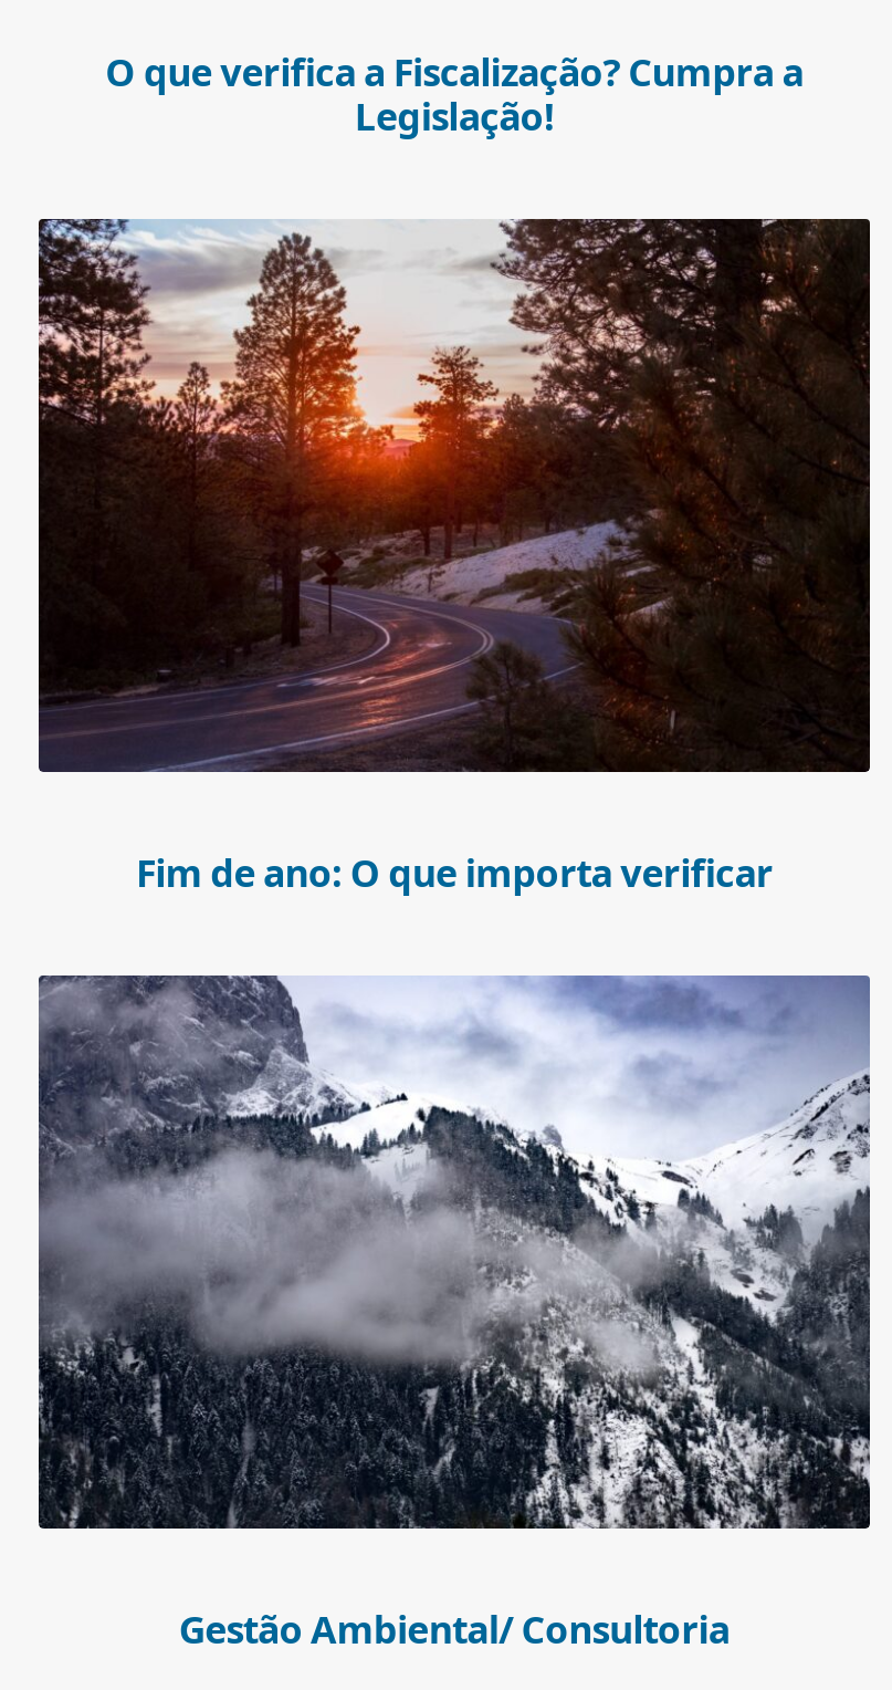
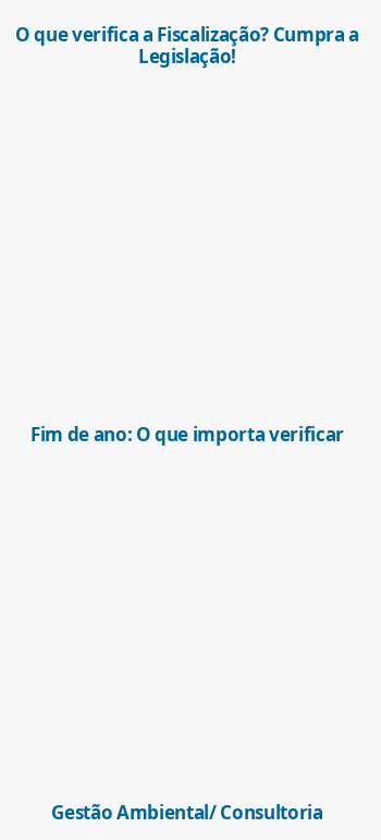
- [image]

- [image]
